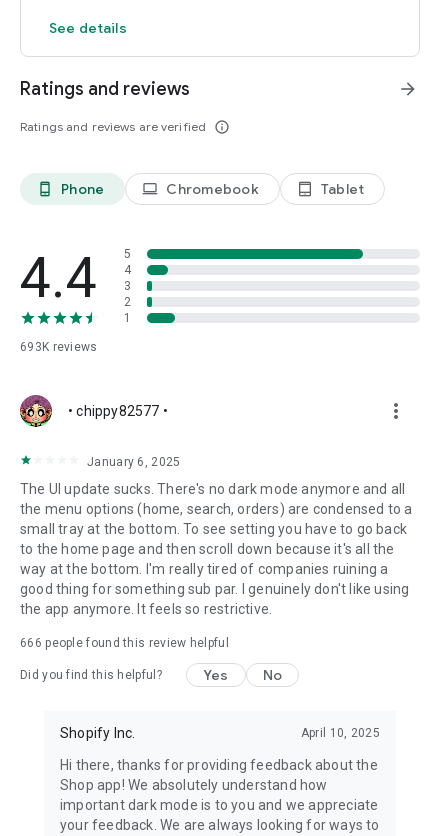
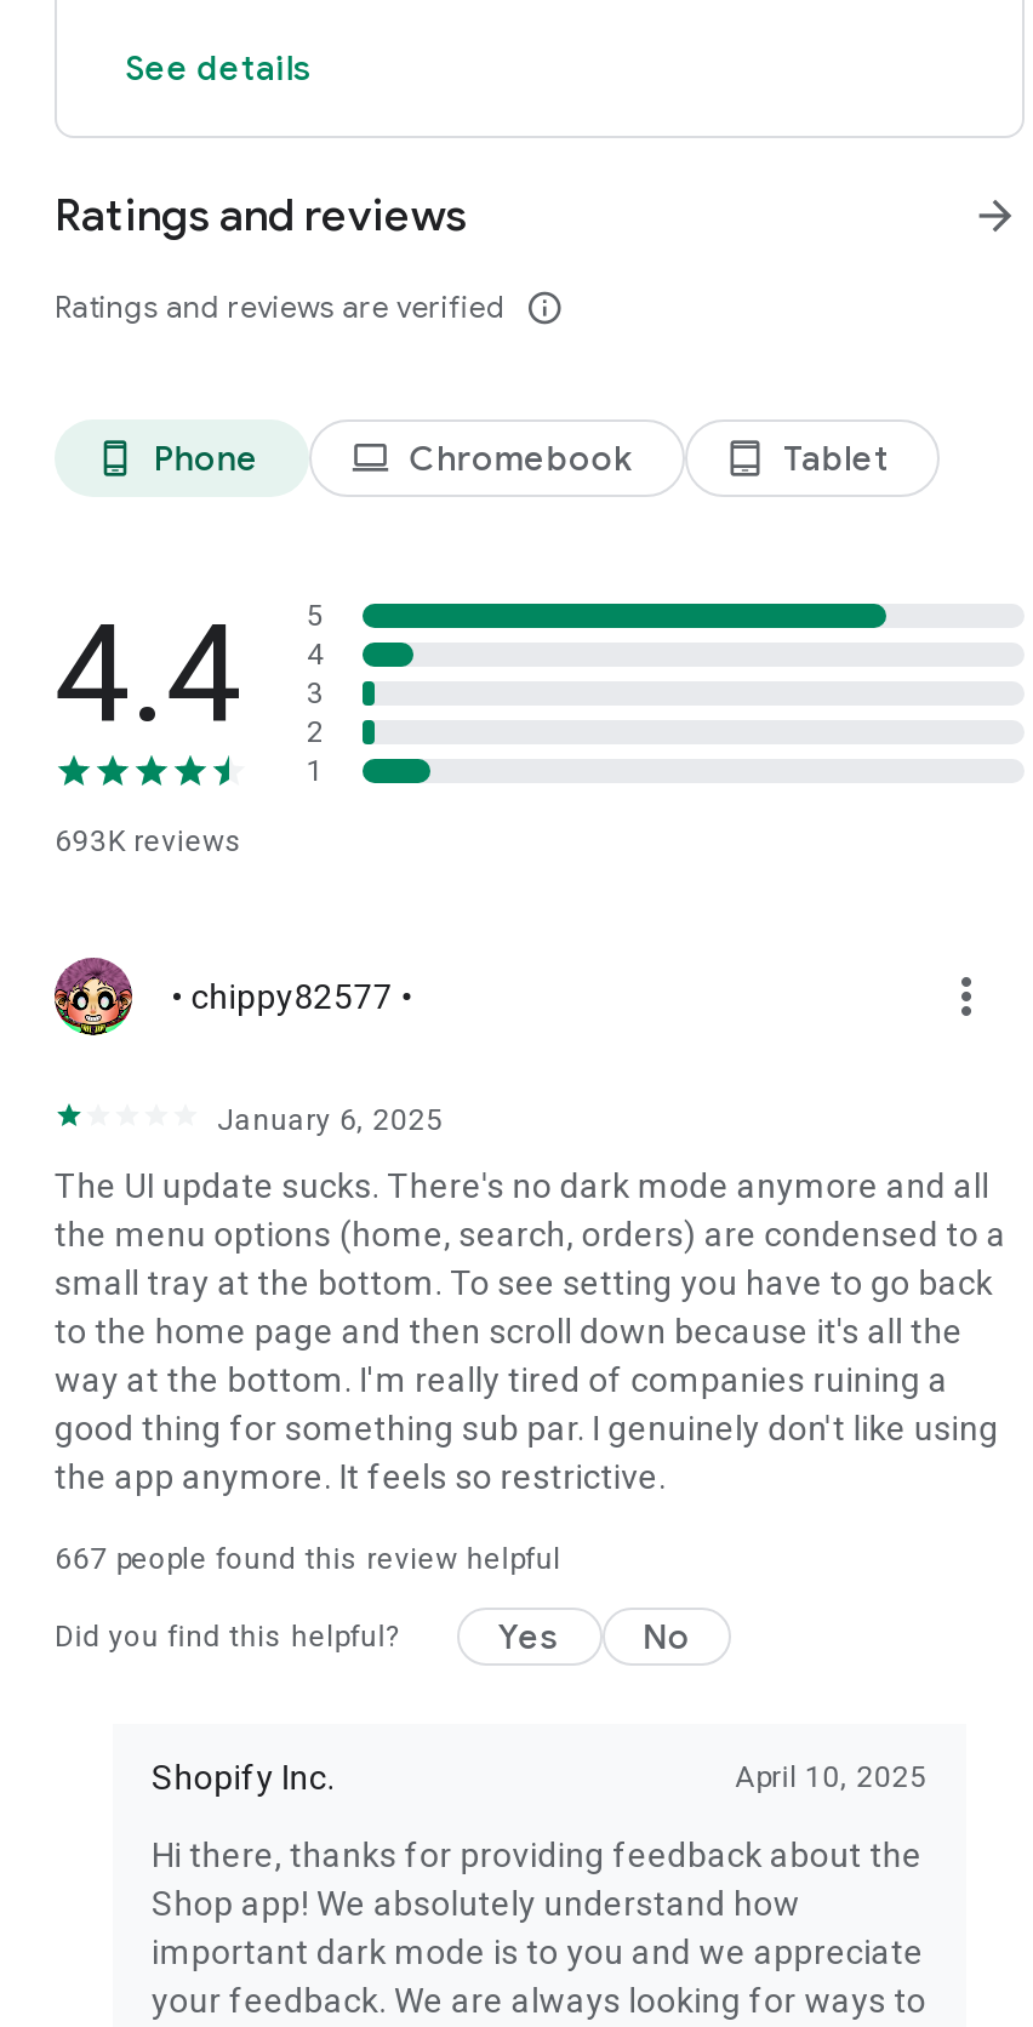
- 666 people found this review helpful
+ 667 people found this review helpful
